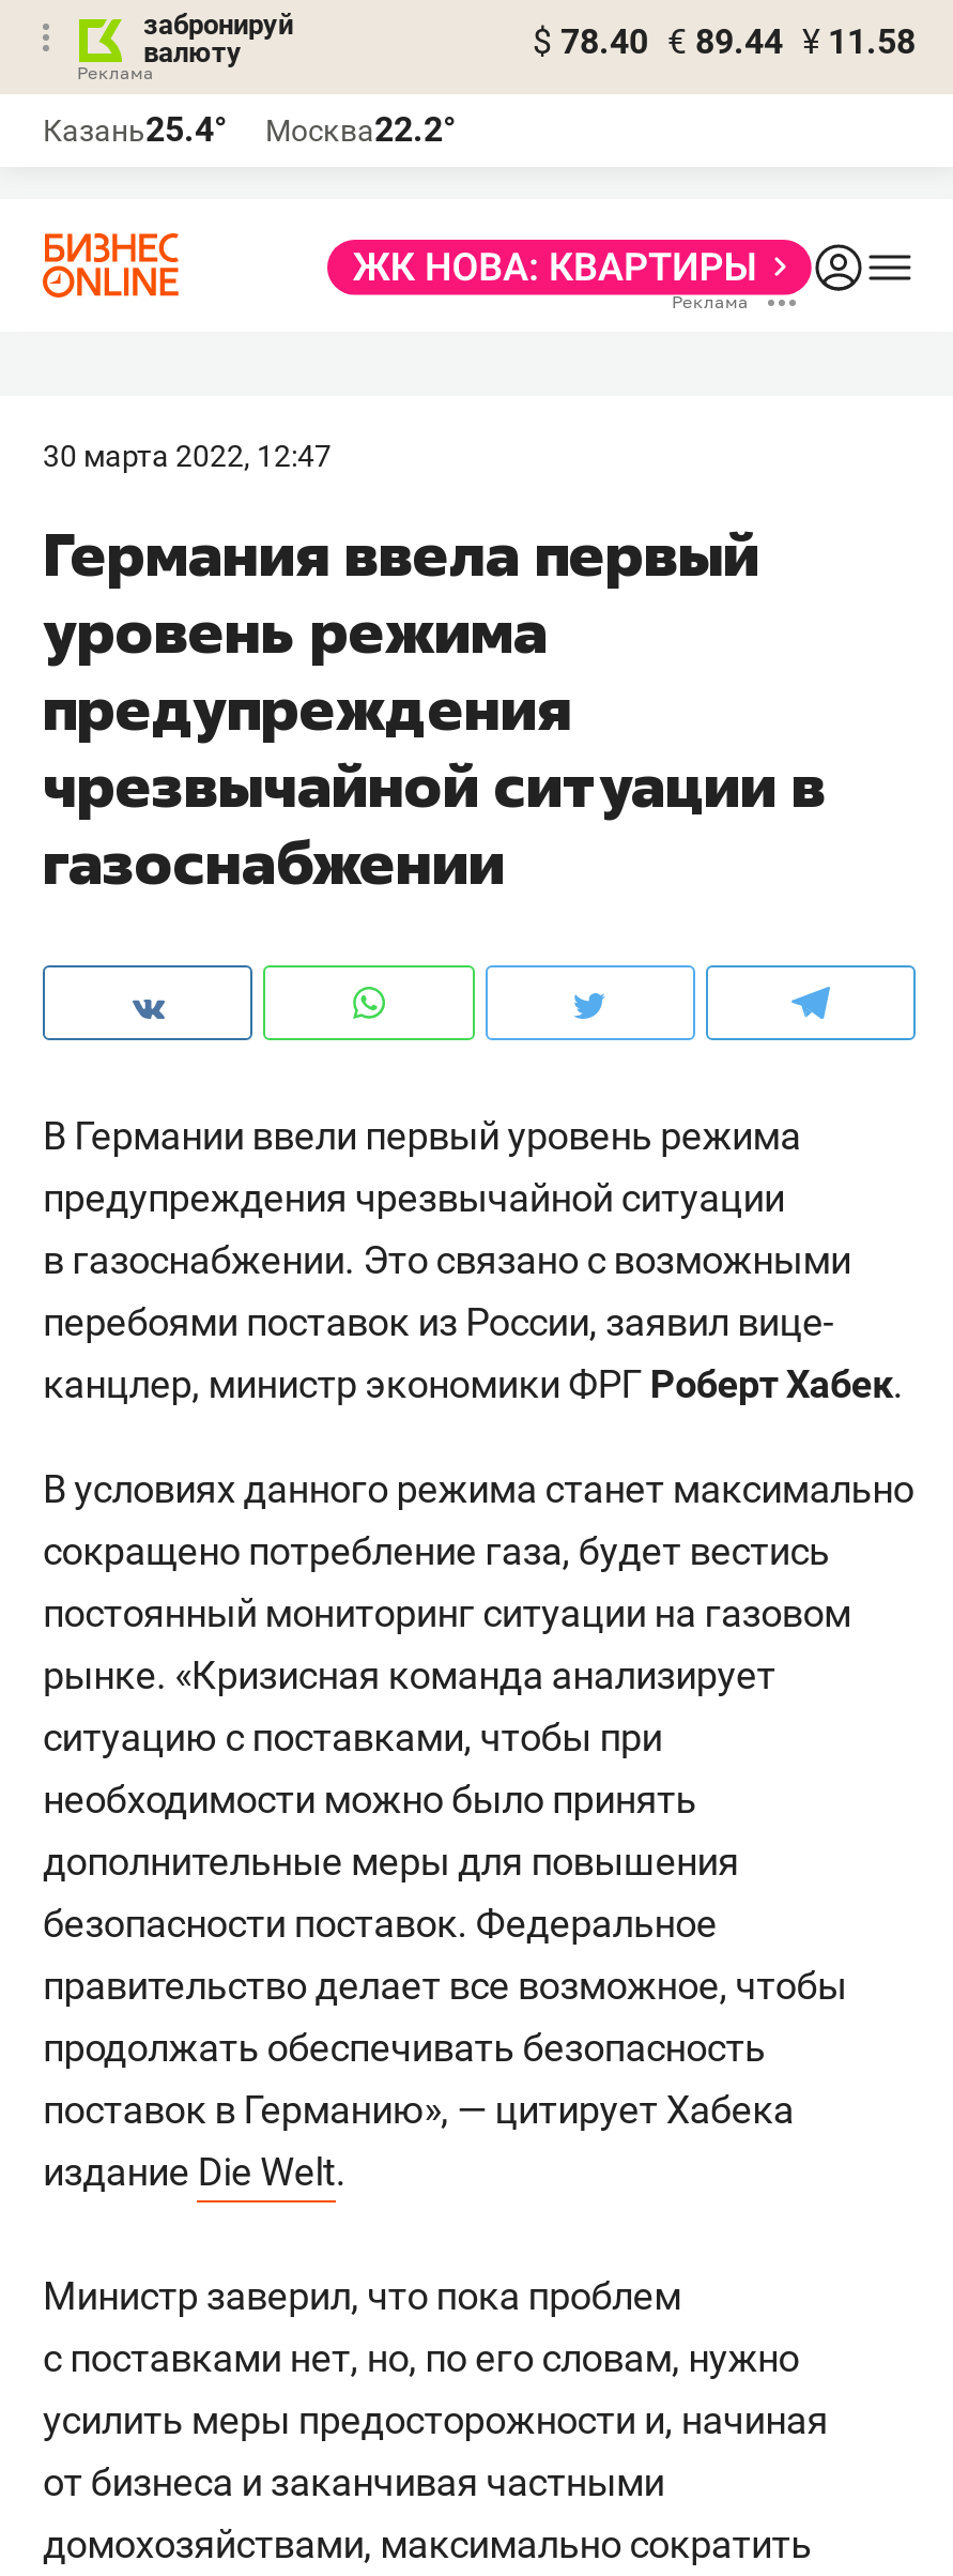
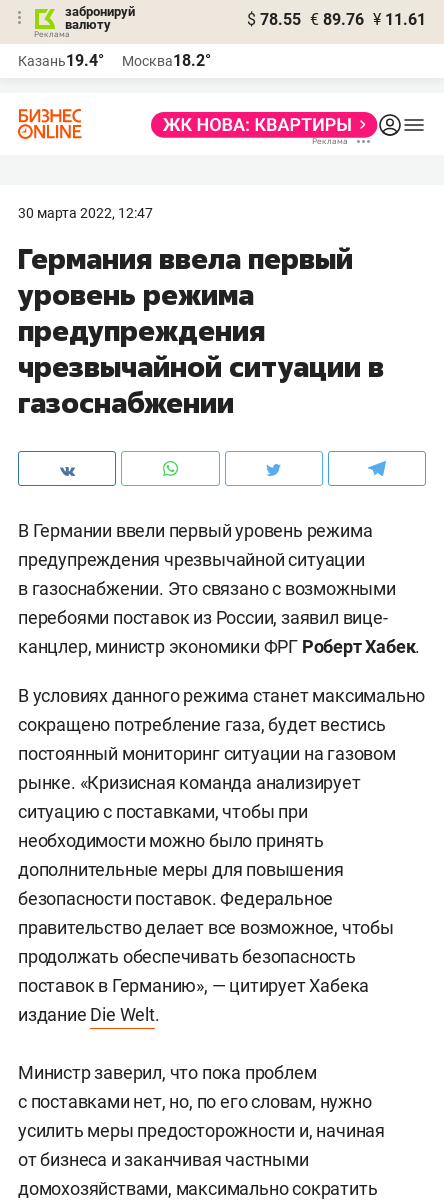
- $ 78.40 € 89.44 ¥ 11.58
+ $ 78.55 € 89.76 ¥ 11.61

- Казань25.4°
+ Казань19.4°

- Москва22.2°
+ Москва18.2°
